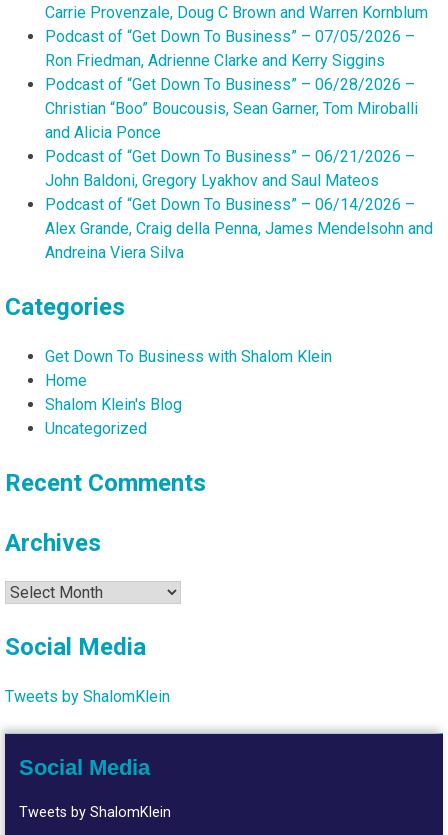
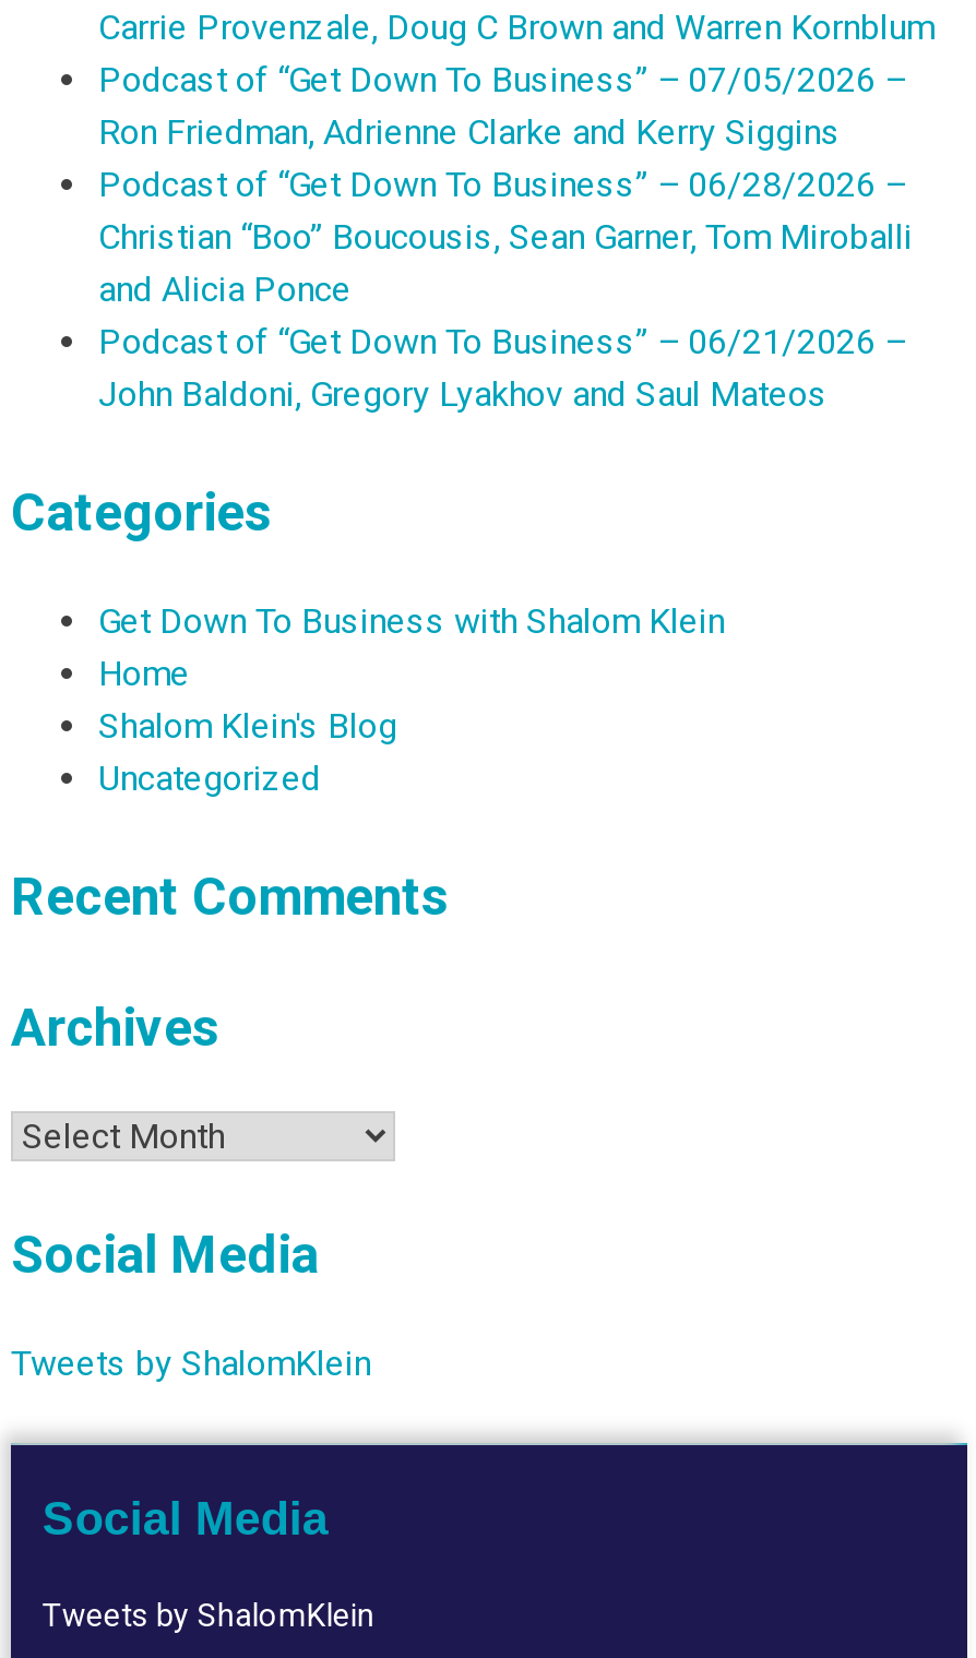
- Podcast of “Get Down To Business” – 06/14/2026 –
- Alex Grande, Craig della Penna, James Mendelsohn and
- Andreina Viera Silva
